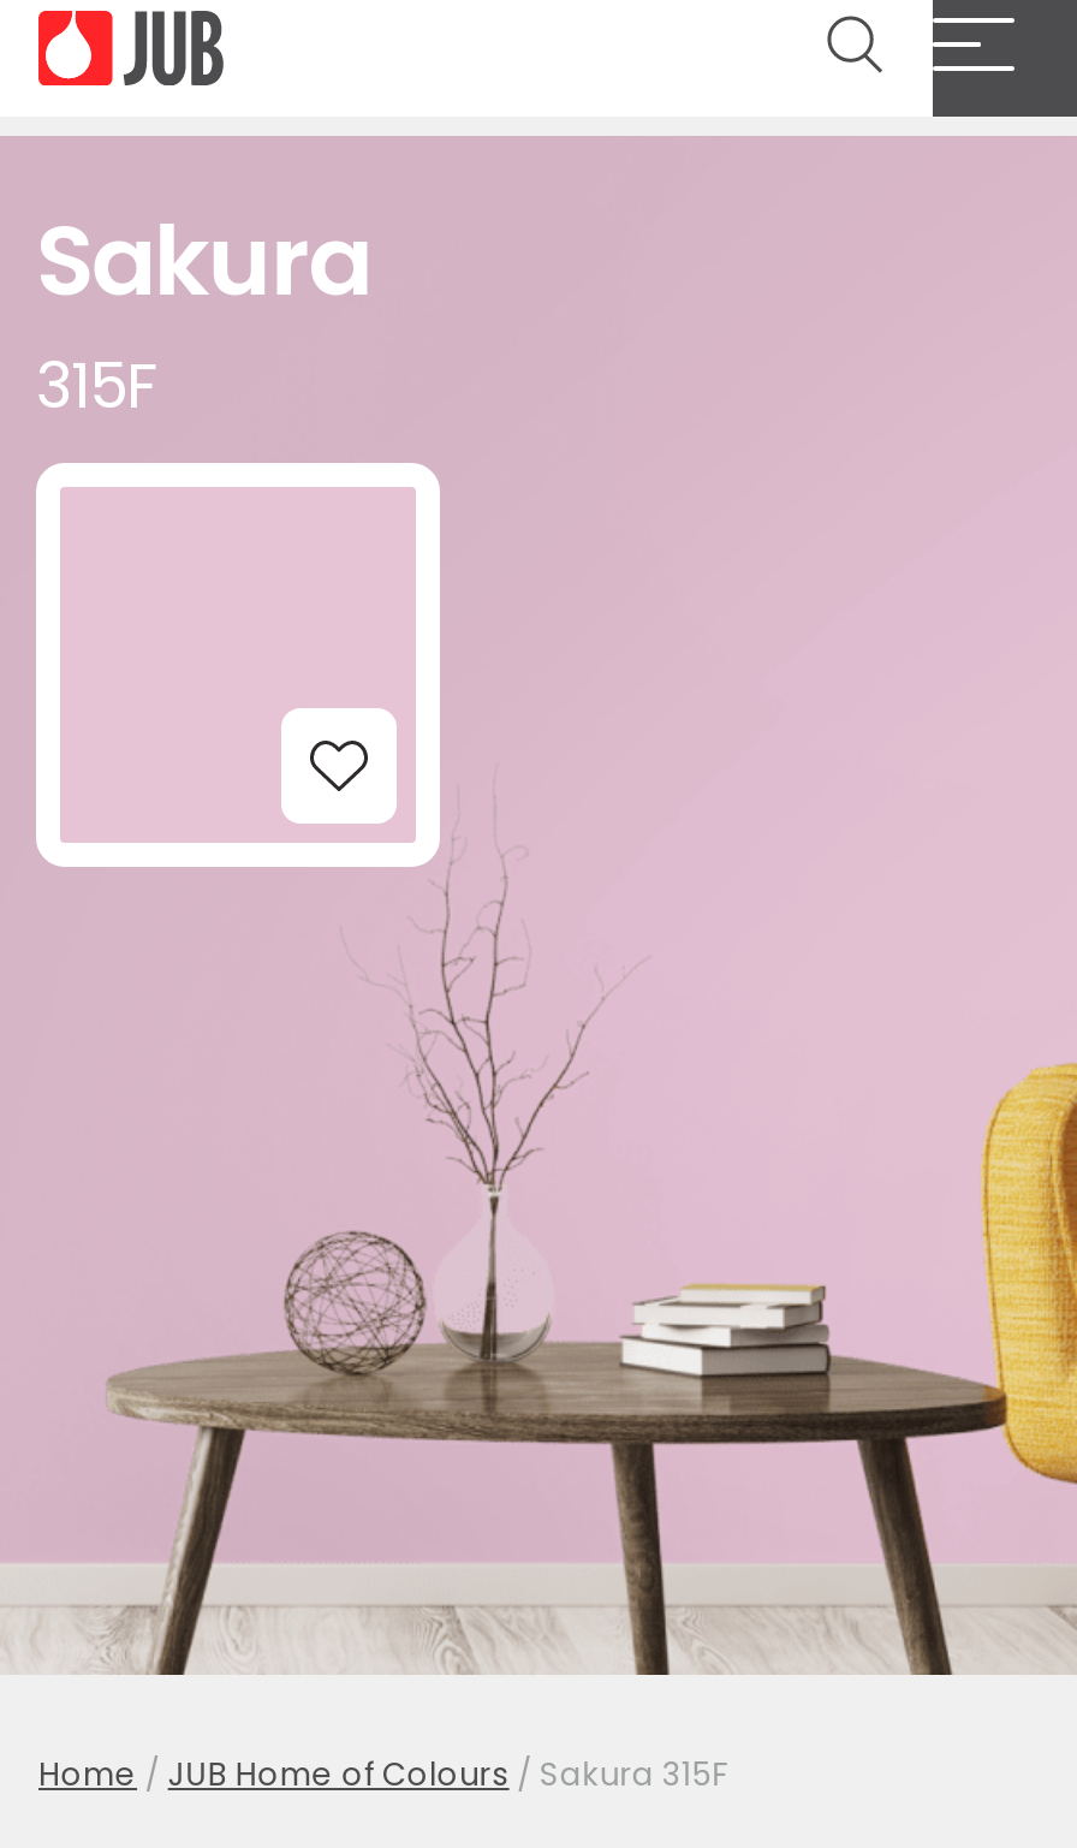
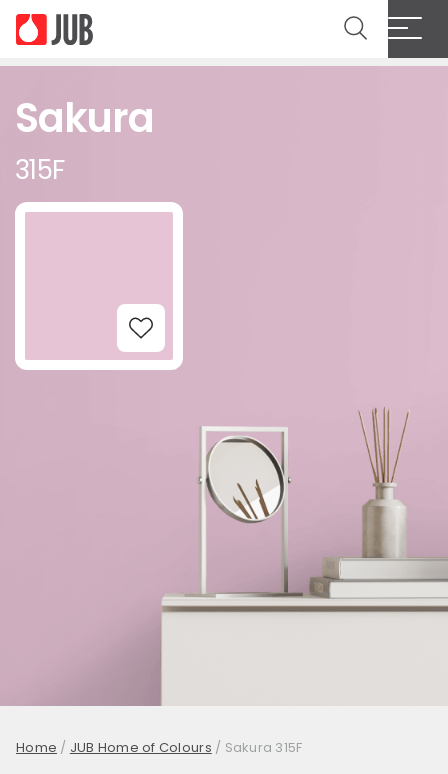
- [image]
+ [image]
